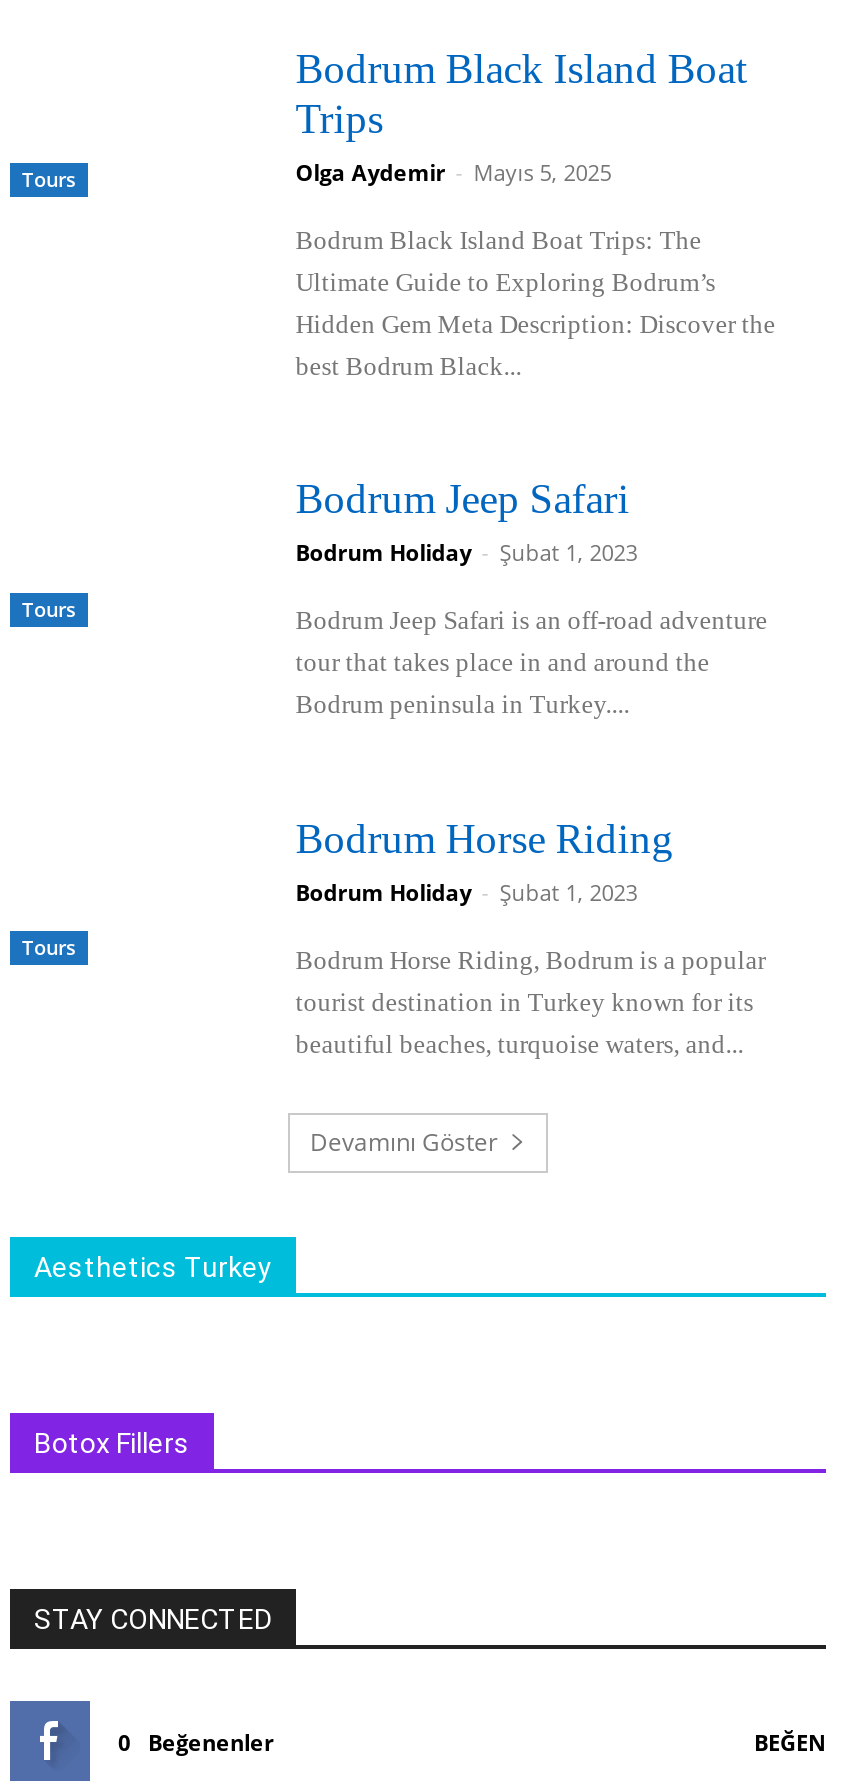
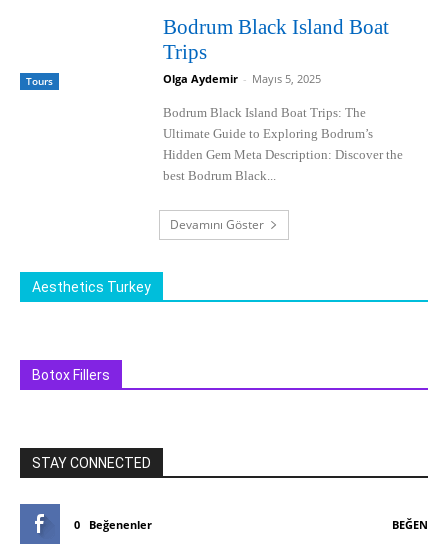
- Bodrum Jeep Safari
- Bodrum Holiday - Şubat 1, 2023
- Bodrum Jeep Safari is an off-road adventure
- tour that takes place in and around the
- Bodrum peninsula in Turkey....

- Tours

- Bodrum Horse Riding
- Bodrum Holiday - Şubat 1, 2023
- Bodrum Horse Riding, Bodrum is a popular
- tourist destination in Turkey known for its
- beautiful beaches, turquoise waters, and...

- Tours
